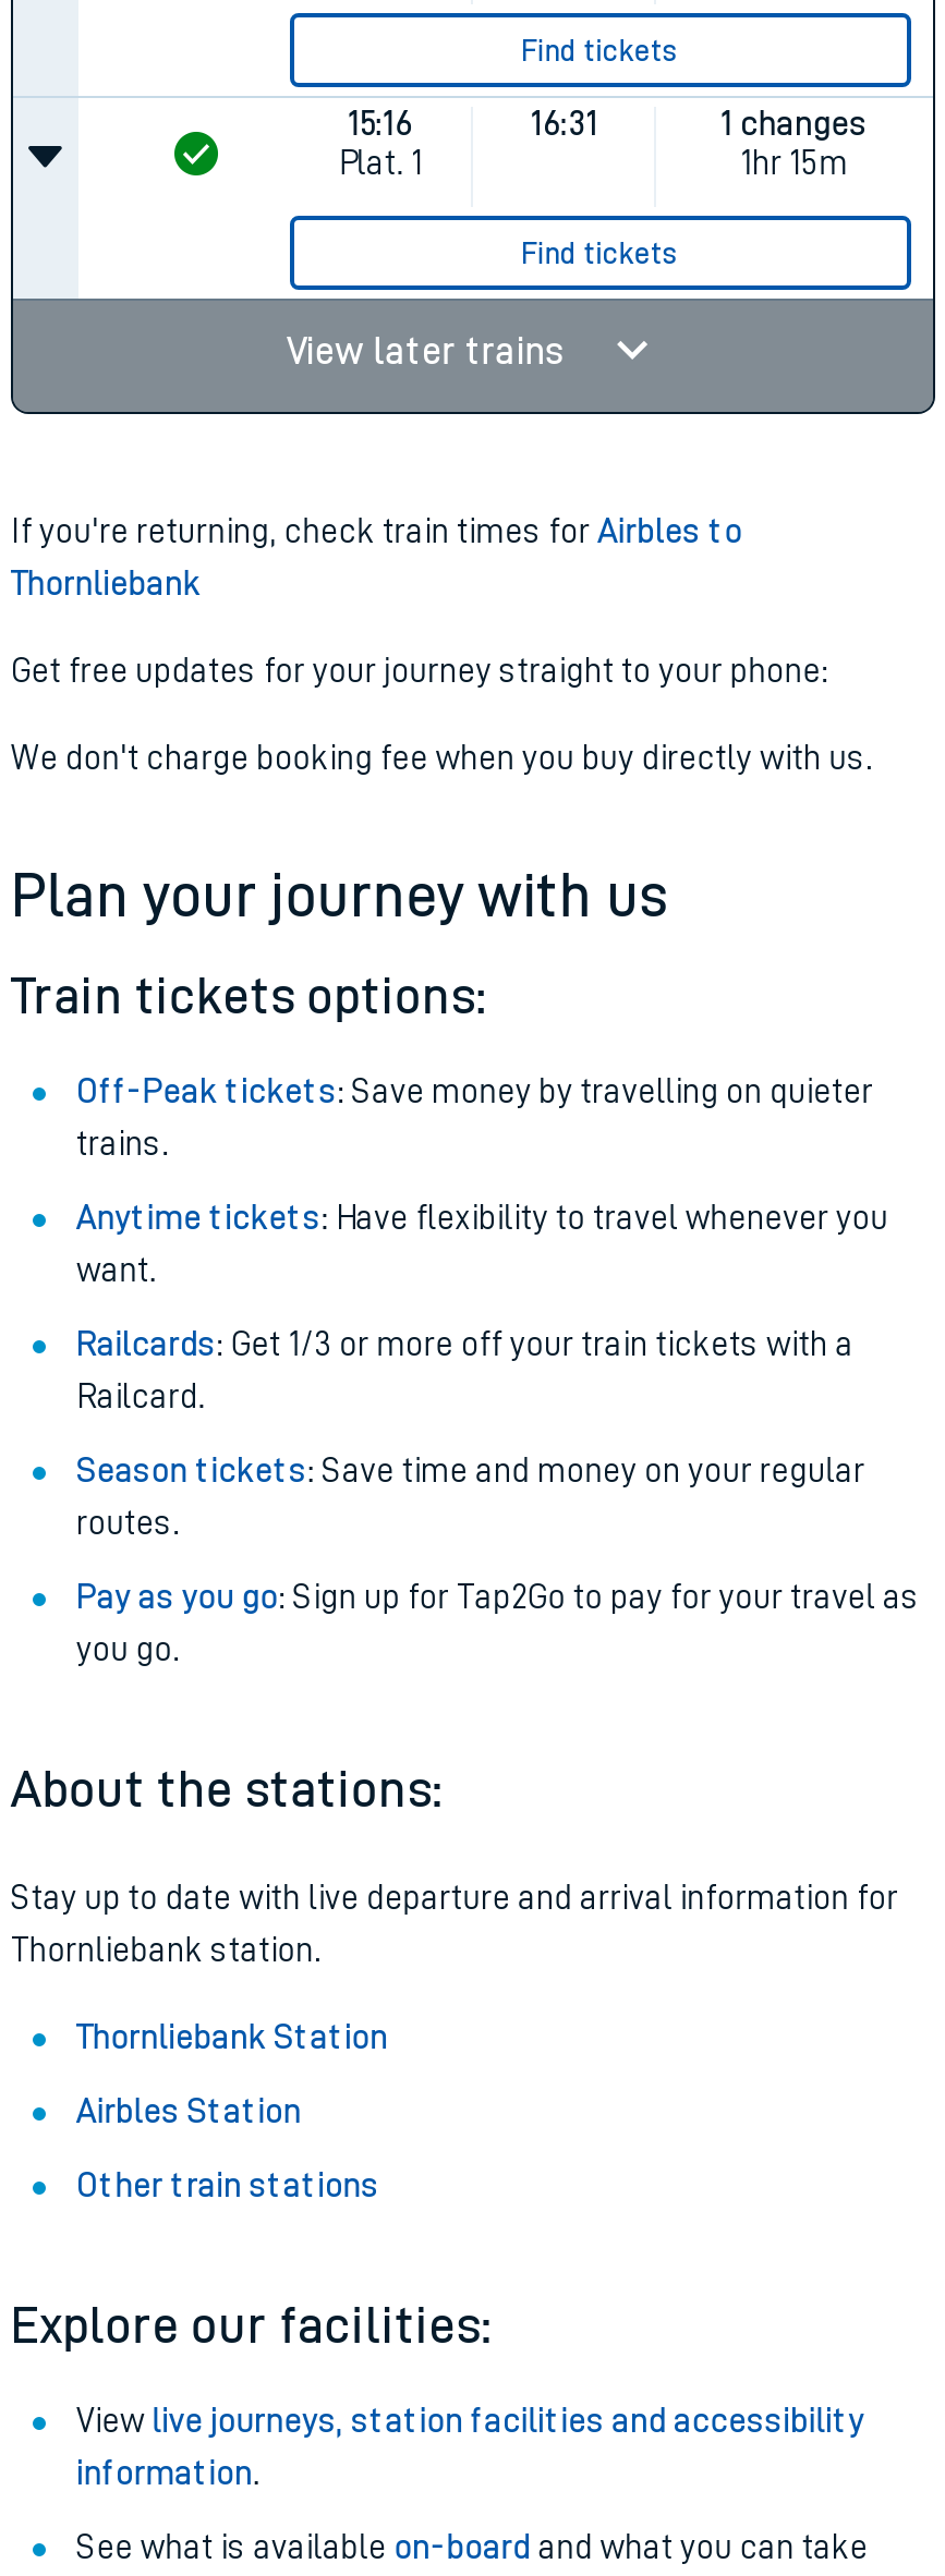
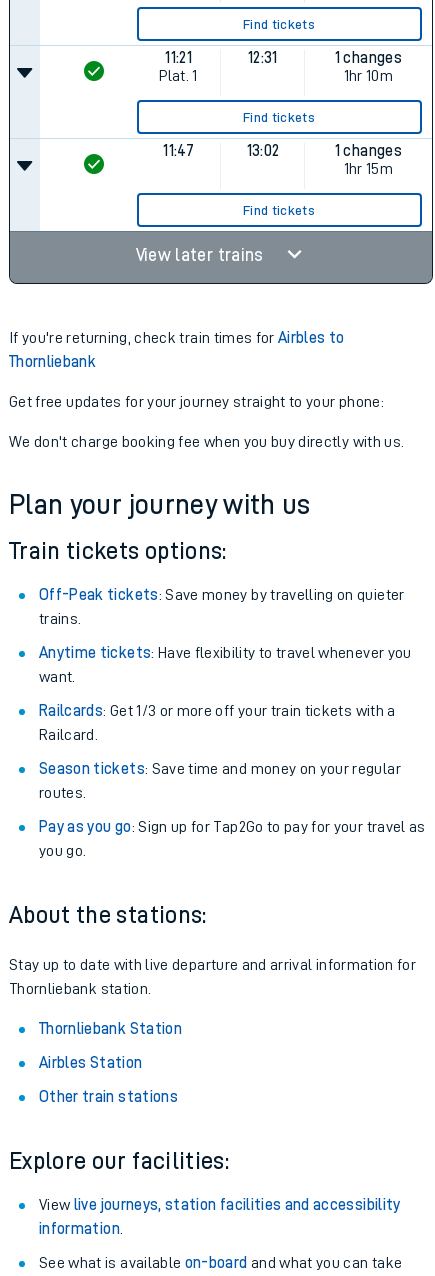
- 15:16
+ 11:21

- 16:31
+ 12:31
+ 1 changes
+ 1hr 10m
+ Find tickets
+ 11:47
+ 13:02
